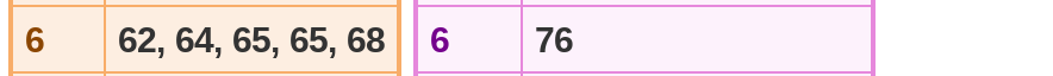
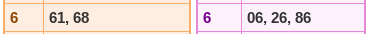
- 62, 64, 65, 65, 68
+ 61, 68

- 76
+ 06, 26, 86
